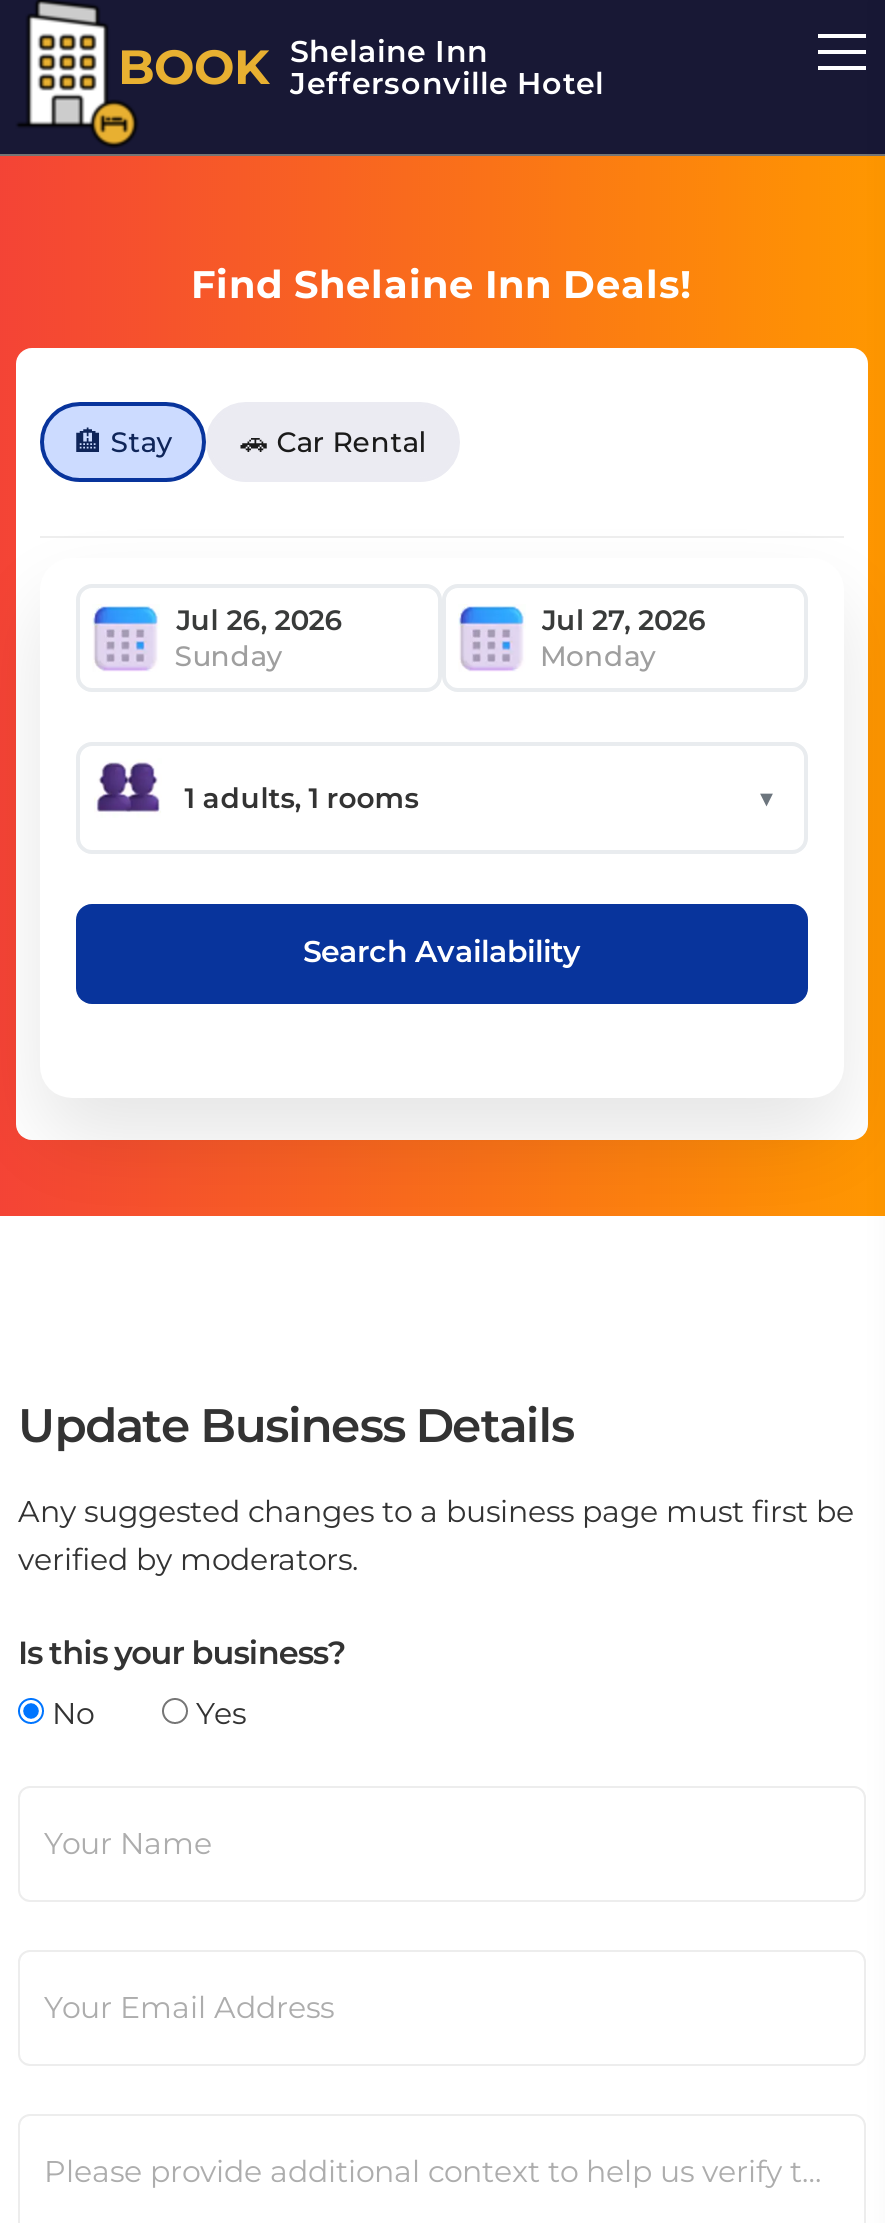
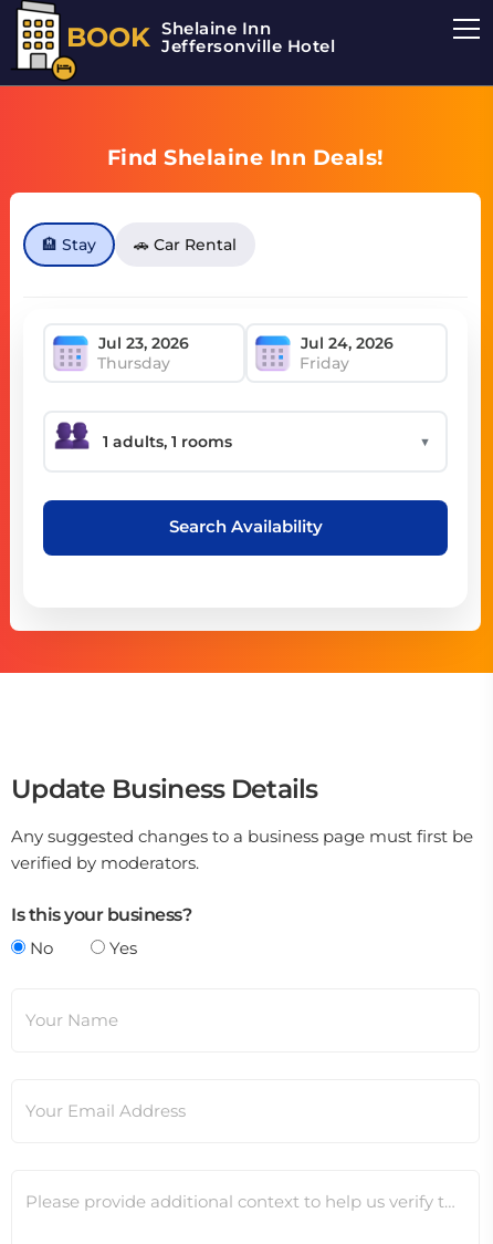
- Sunday
- Monday
+ Thursday
+ Friday
